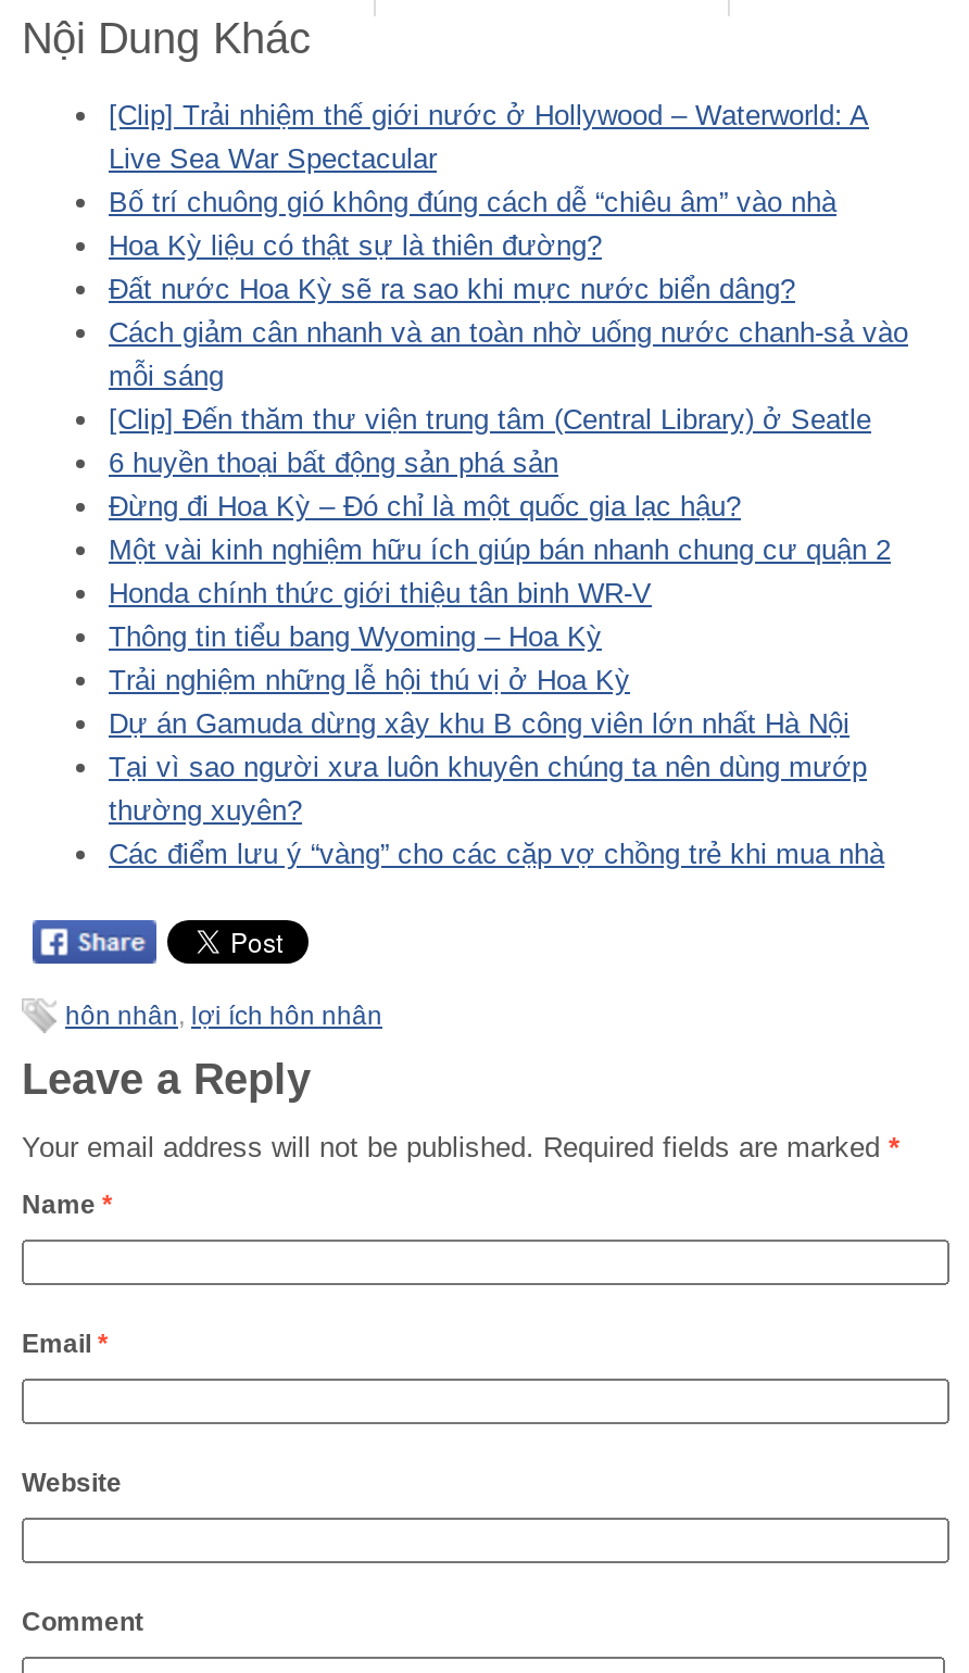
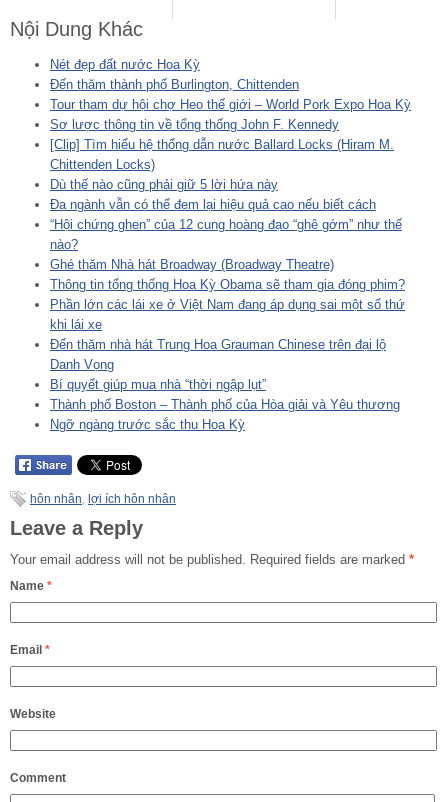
- [Clip] Trải nhiệm thế giới nước ở Hollywood – Waterworld: A
- Live Sea War Spectacular
- Bố trí chuông gió không đúng cách dễ “chiêu âm” vào nhà
- Hoa Kỳ liệu có thật sự là thiên đường?
- Đất nước Hoa Kỳ sẽ ra sao khi mực nước biển dâng?
- Cách giảm cân nhanh và an toàn nhờ uống nước chanh-sả vào
- mỗi sáng
- [Clip] Đến thăm thư viện trung tâm (Central Library) ở Seatle
- 6 huyền thoại bất động sản phá sản
- Đừng đi Hoa Kỳ – Đó chỉ là một quốc gia lạc hậu?
- Một vài kinh nghiệm hữu ích giúp bán nhanh chung cư quận 2
- Honda chính thức giới thiệu tân binh WR-V
- Thông tin tiểu bang Wyoming – Hoa Kỳ
- Trải nghiệm những lễ hội thú vị ở Hoa Kỳ
- Dự án Gamuda dừng xây khu B công viên lớn nhất Hà Nội
- Tại vì sao người xưa luôn khuyên chúng ta nên dùng mướp
- thường xuyên?
- Các điểm lưu ý “vàng” cho các cặp vợ chồng trẻ khi mua nhà
+ Nét đẹp đất nước Hoa Kỳ
+ Đến thăm thành phố Burlington, Chittenden
+ Tour tham dự hội chợ Heo thế giới – World Pork Expo Hoa Kỳ
+ Sơ lược thông tin về tổng thống John F. Kennedy
+ [Clip] Tìm hiểu hệ thống dẫn nước Ballard Locks (Hiram M.
+ Chittenden Locks)
+ Dù thế nào cũng phải giữ 5 lời hứa này
+ Đa ngành vẫn có thể đem lại hiệu quả cao nếu biết cách
+ “Hội chứng ghen” của 12 cung hoàng đạo “ghê gớm” như thế
+ nào?
+ Ghé thăm Nhà hát Broadway (Broadway Theatre)
+ Thông tin tổng thống Hoa Kỳ Obama sẽ tham gia đóng phim?
+ Phần lớn các lái xe ở Việt Nam đang áp dụng sai một số thứ
+ khi lái xe
+ Đến thăm nhà hát Trung Hoa Grauman Chinese trên đại lộ
+ Danh Vọng
+ Bí quyết giúp mua nhà “thời ngập lụt”
+ Thành phố Boston – Thành phố của Hòa giải và Yêu thương
+ Ngỡ ngàng trước sắc thu Hoa Kỳ
